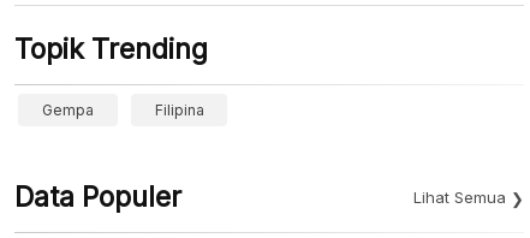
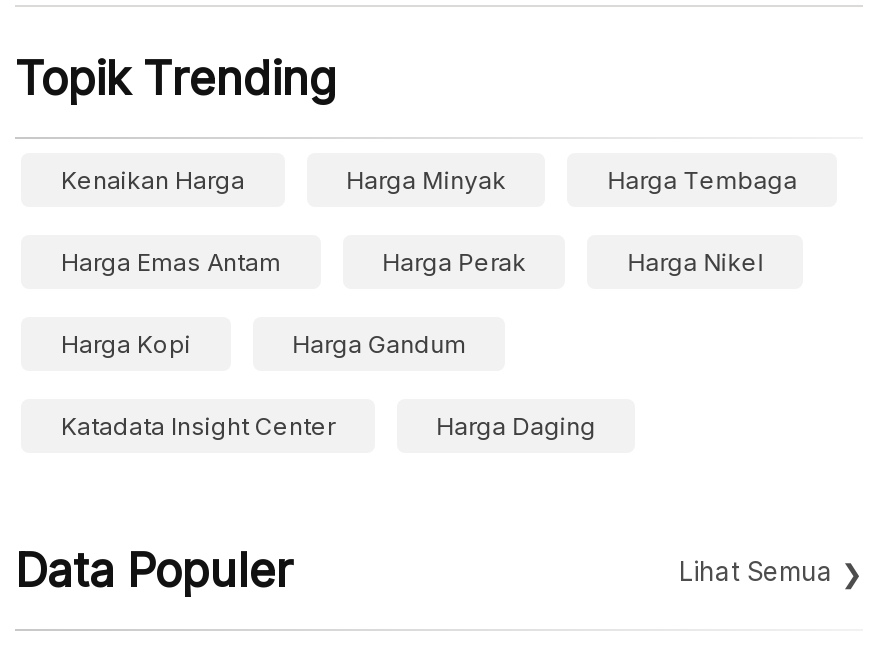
- Gempa
- Filipina
+ Kenaikan Harga
+ Harga Minyak
+ Harga Tembaga
+ Harga Emas Antam
+ Harga Perak
+ Harga Nikel
+ Harga Kopi
+ Harga Gandum
+ Katadata Insight Center
+ Harga Daging
